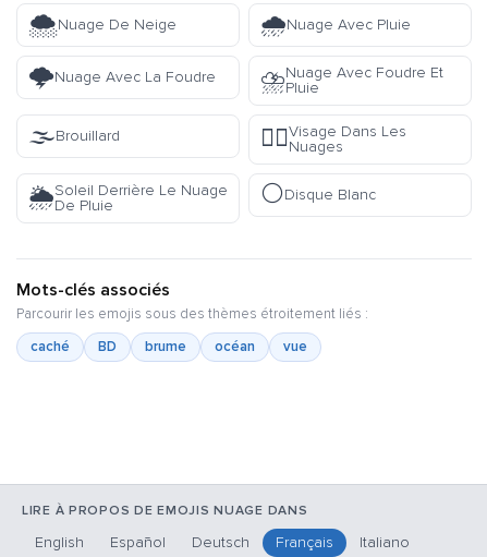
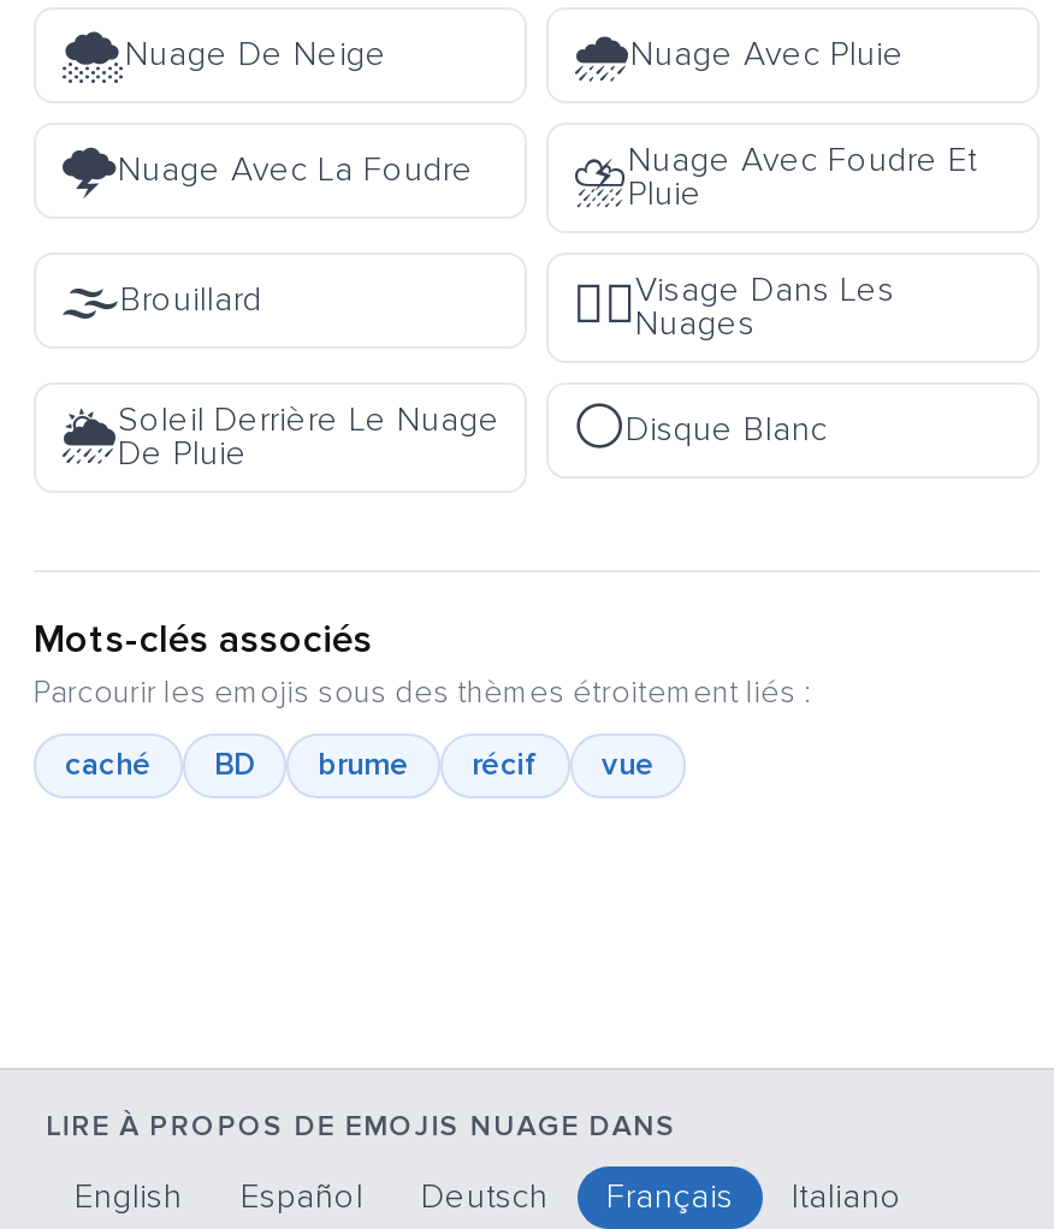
- océan
+ récif
